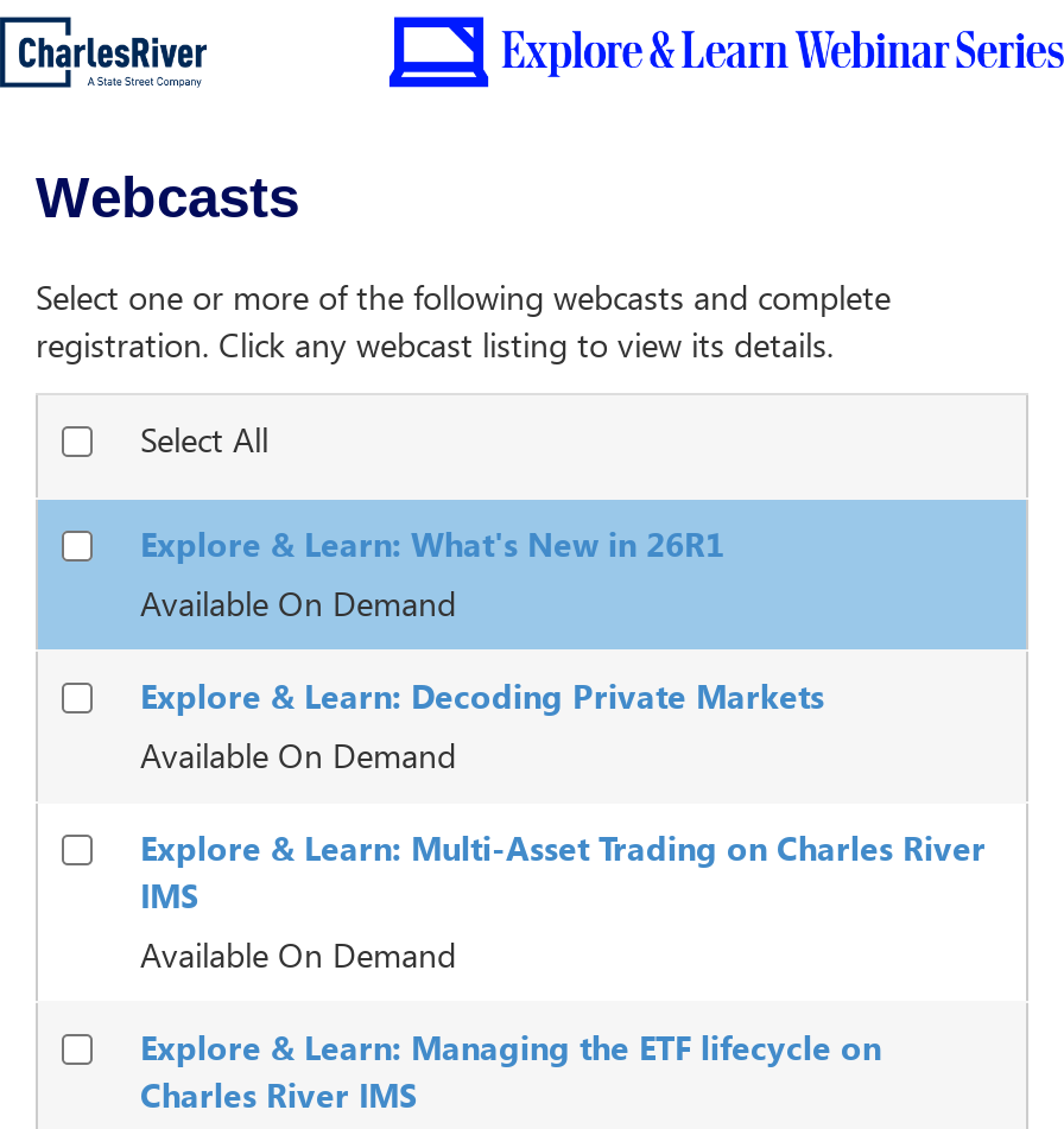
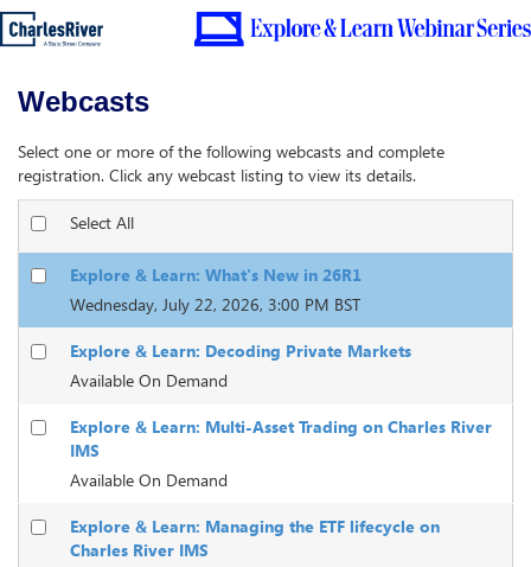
- Available On Demand
+ Wednesday, July 22, 2026, 3:00 PM BST
